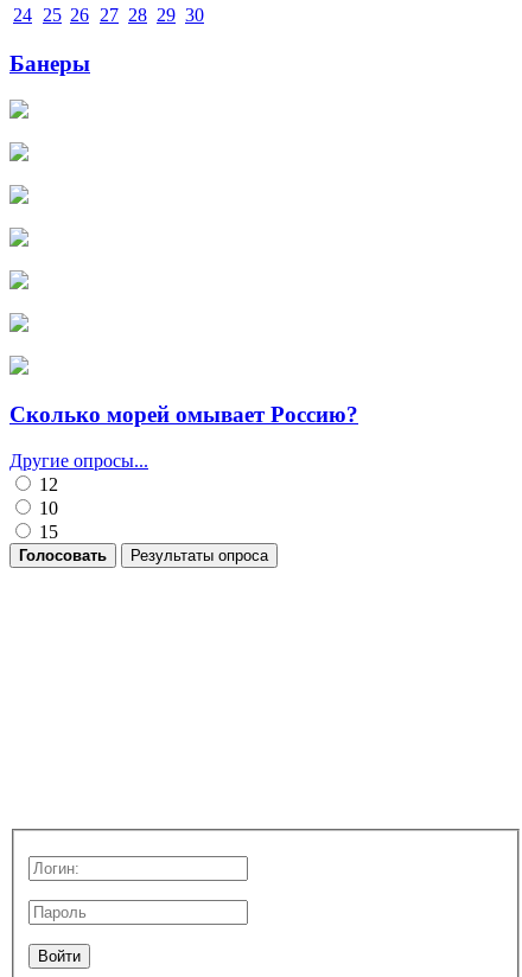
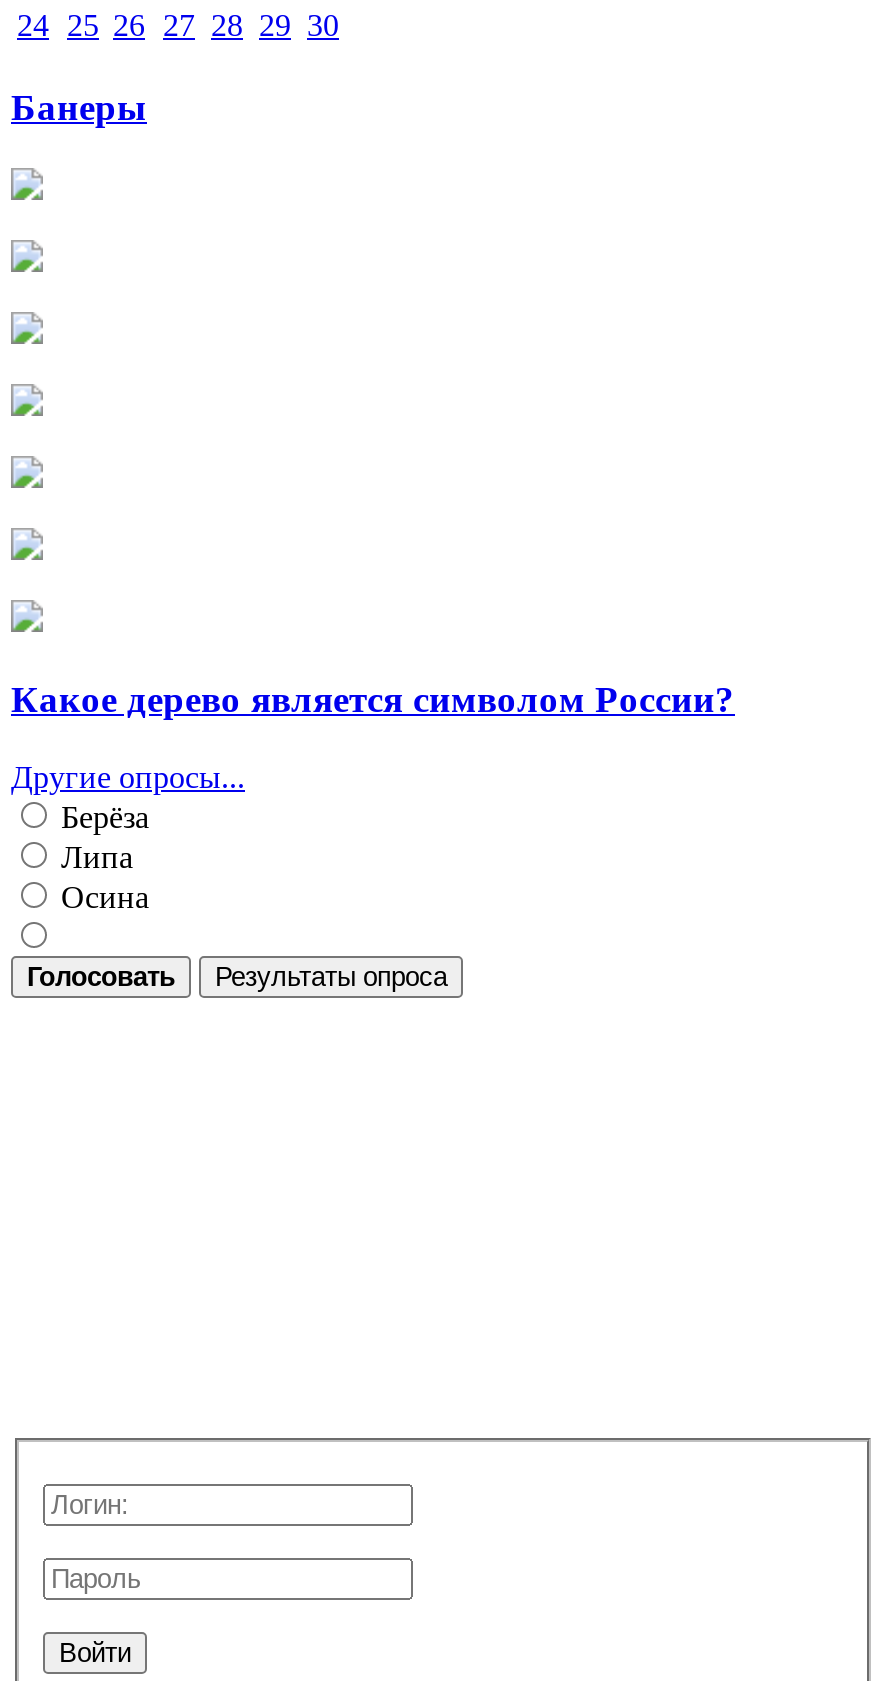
- Сколько морей омывает Россию?
+ Какое дерево является символом России?

- 12
- 10
- 15
+ Берёза
+ Липа
+ Осина
